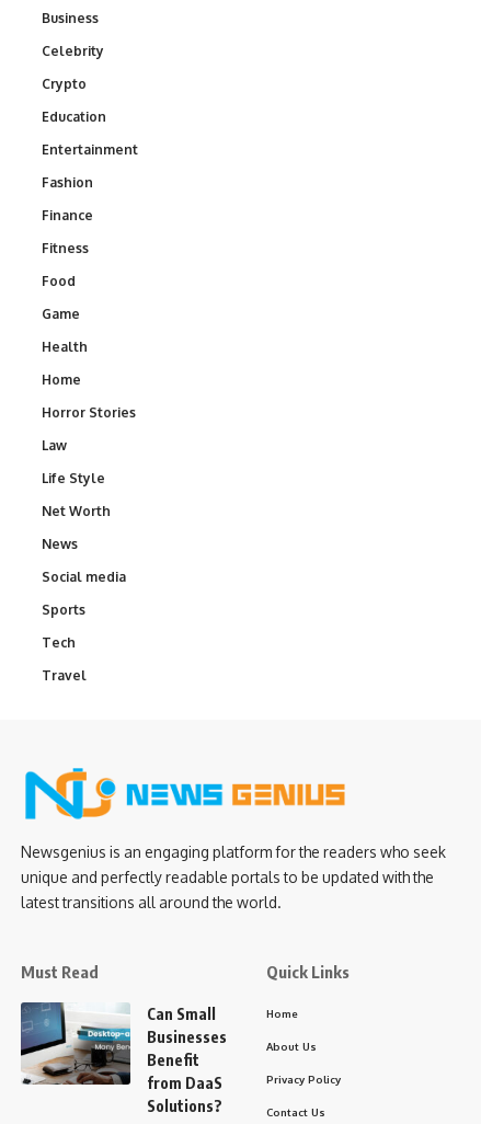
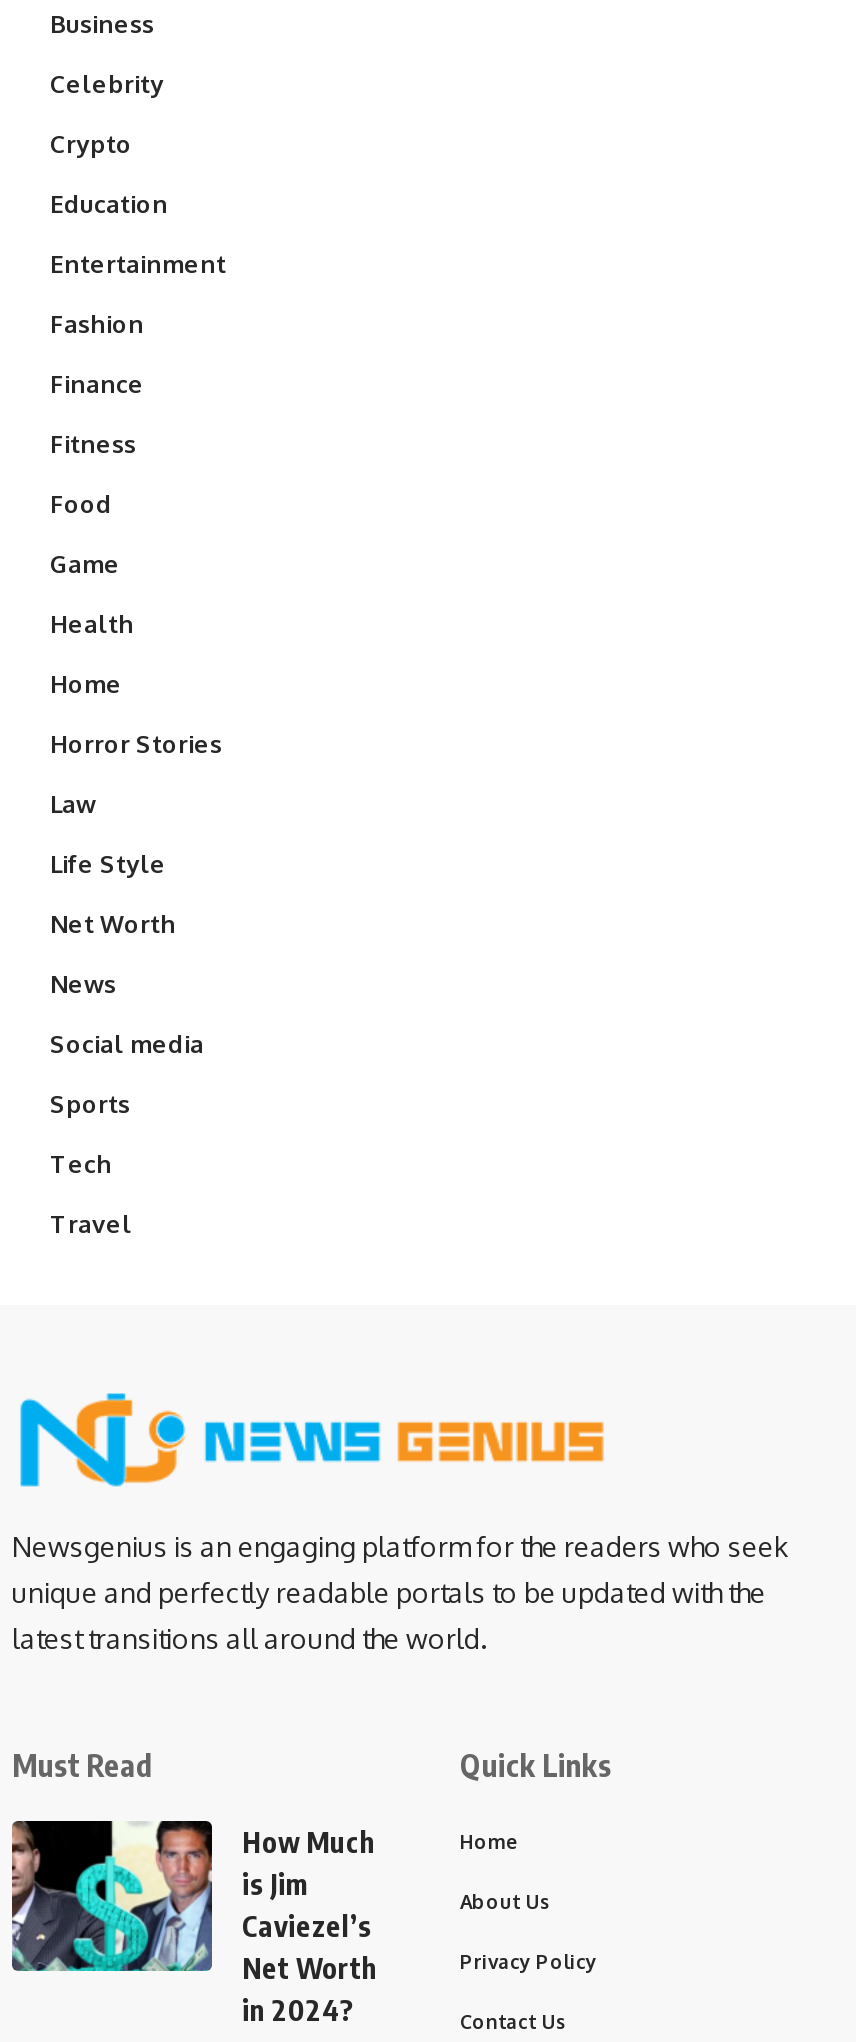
- [image]
- Can Small
- Businesses
- Benefit
- from DaaS
- Solutions?
+ [image]
+ How Much
+ is Jim
+ Caviezel’s
+ Net Worth
+ in 2024?
